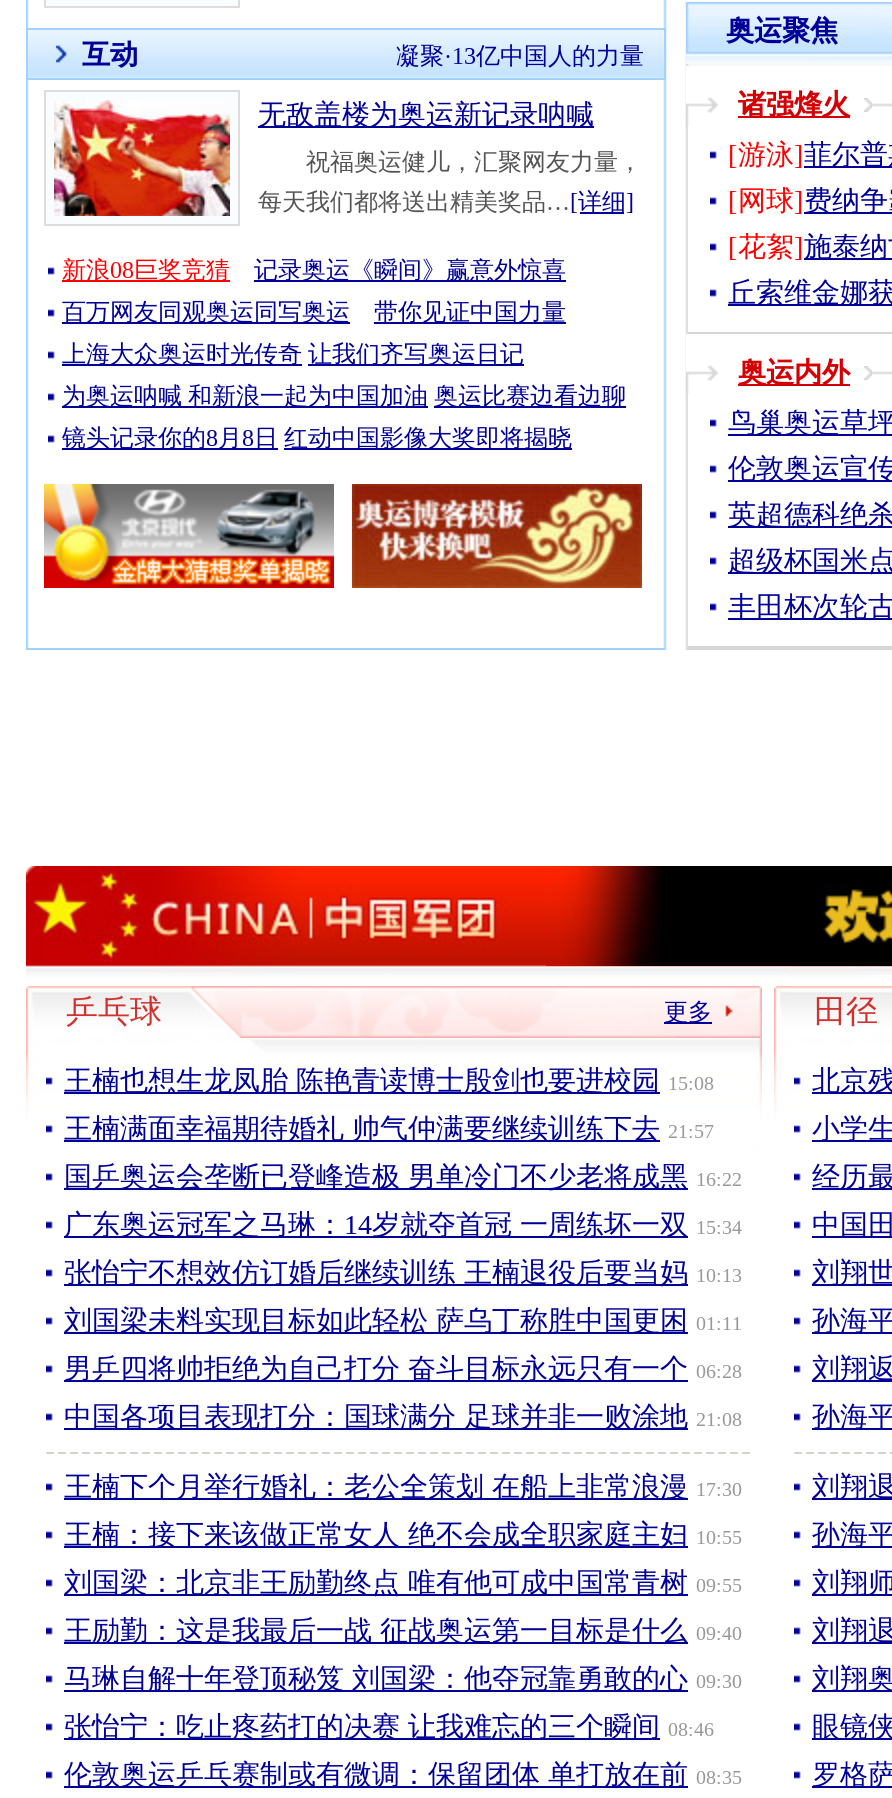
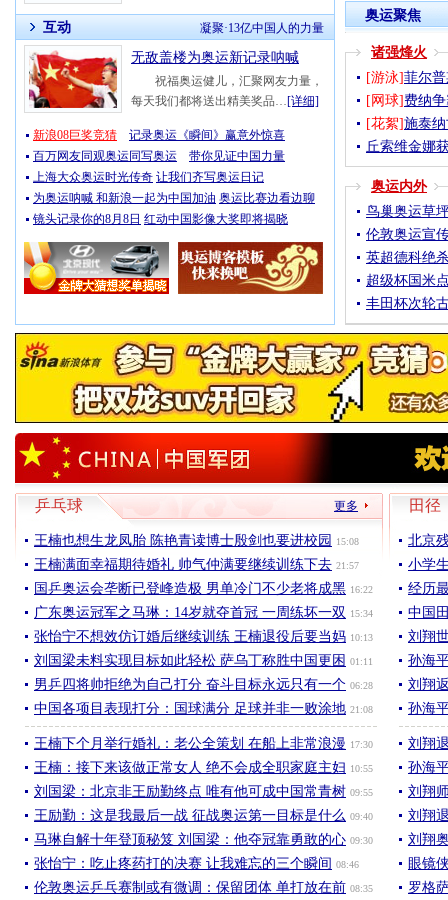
+ [image]
